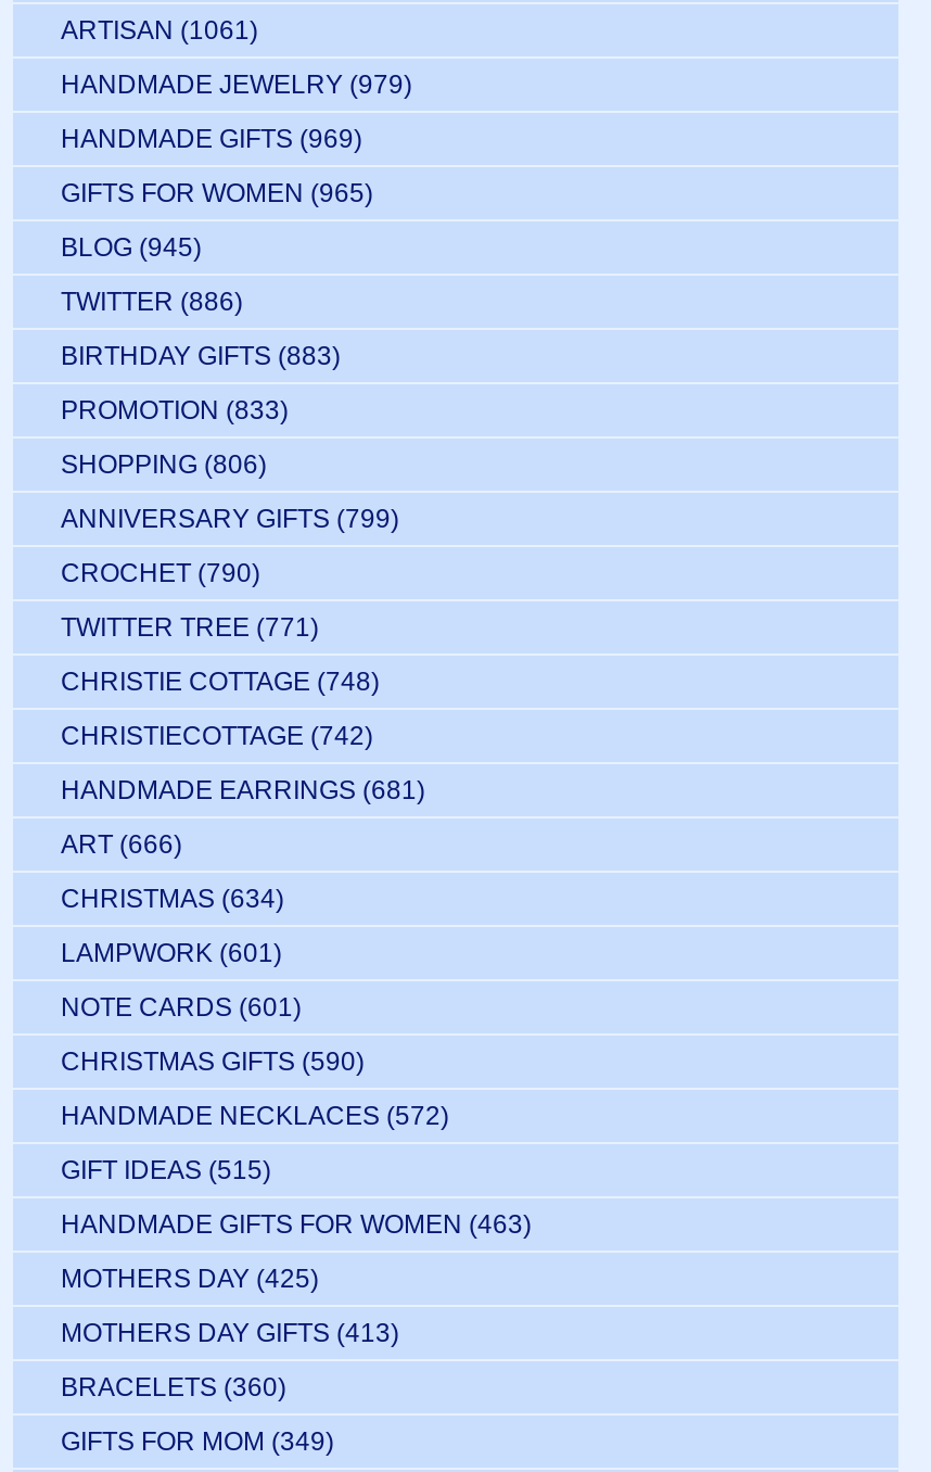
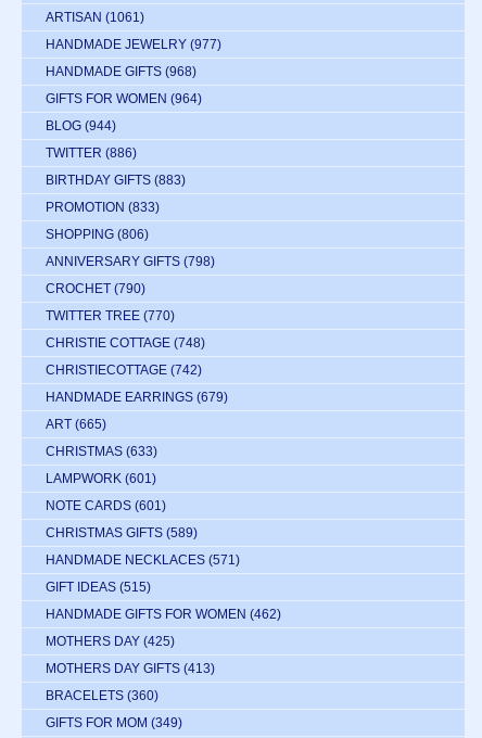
- HANDMADE JEWELRY (979)
+ HANDMADE JEWELRY (977)

- HANDMADE GIFTS (969)
+ HANDMADE GIFTS (968)

- GIFTS FOR WOMEN (965)
+ GIFTS FOR WOMEN (964)

- BLOG (945)
+ BLOG (944)

- ANNIVERSARY GIFTS (799)
+ ANNIVERSARY GIFTS (798)

- TWITTER TREE (771)
+ TWITTER TREE (770)

- HANDMADE EARRINGS (681)
+ HANDMADE EARRINGS (679)

- ART (666)
+ ART (665)

- CHRISTMAS (634)
+ CHRISTMAS (633)

- CHRISTMAS GIFTS (590)
+ CHRISTMAS GIFTS (589)

- HANDMADE NECKLACES (572)
+ HANDMADE NECKLACES (571)

- HANDMADE GIFTS FOR WOMEN (463)
+ HANDMADE GIFTS FOR WOMEN (462)
